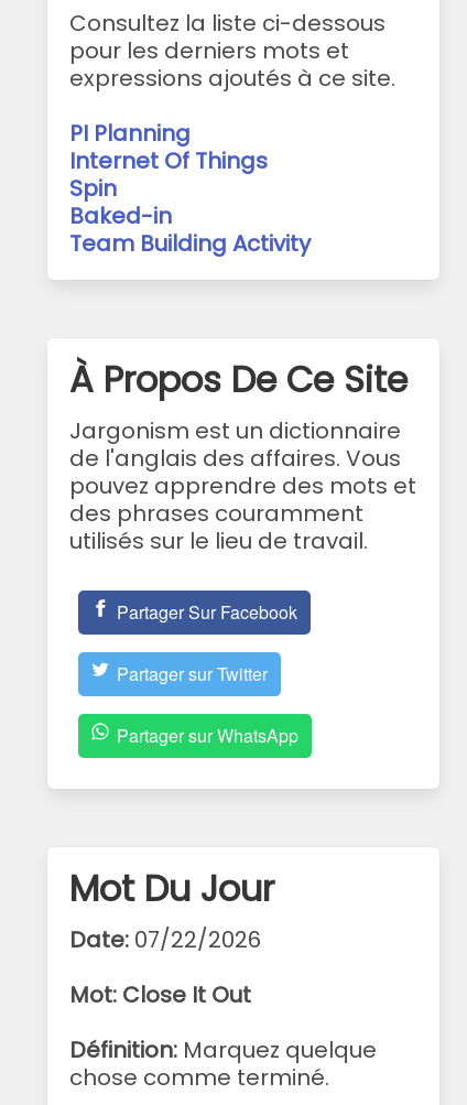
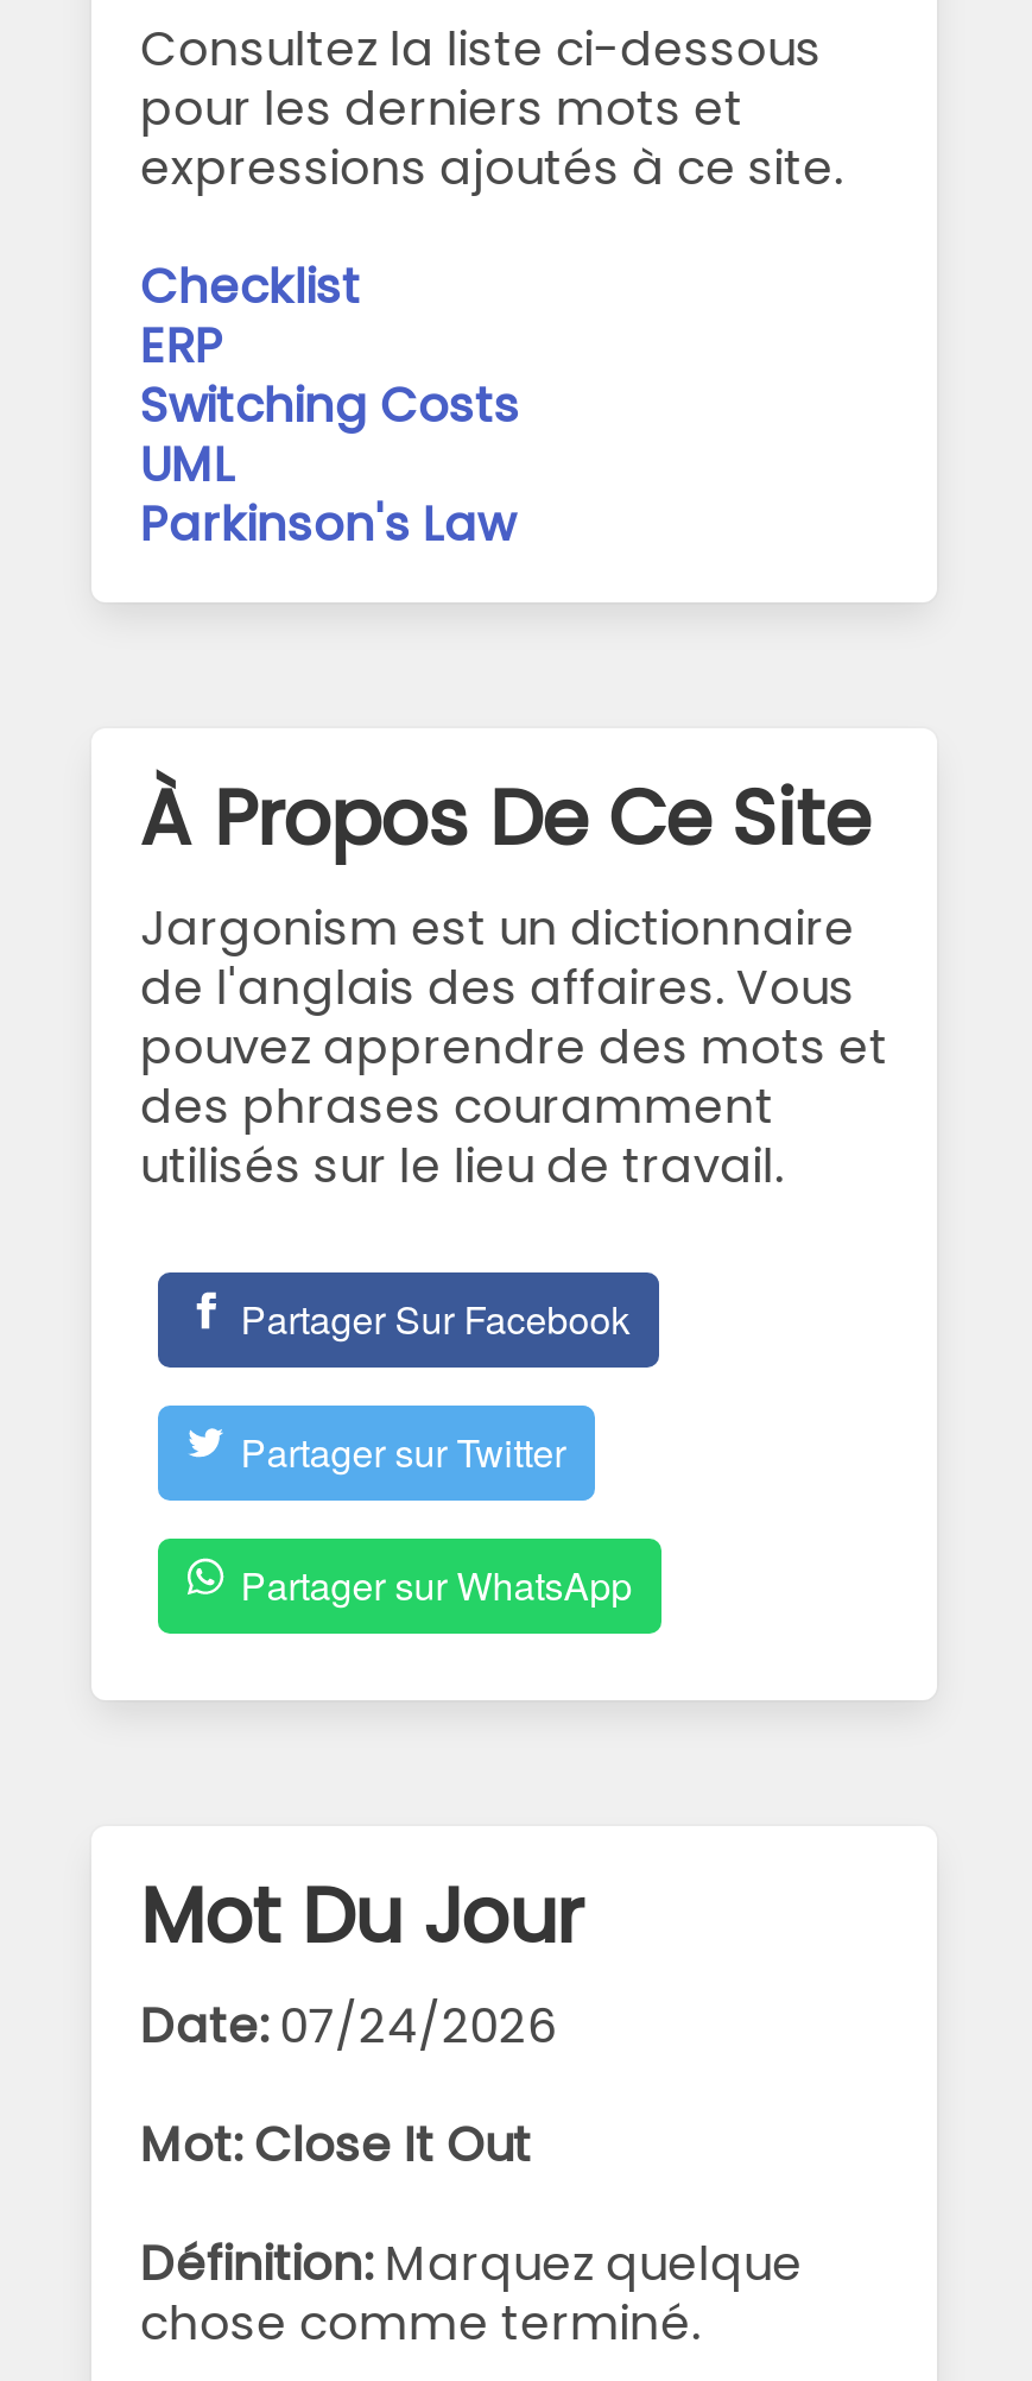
- PI Planning
- Internet Of Things
- Spin
- Baked-in
- Team Building Activity
+ Checklist
+ ERP
+ Switching Costs
+ UML
+ Parkinson's Law

- Date: 07/22/2026
+ Date: 07/24/2026
